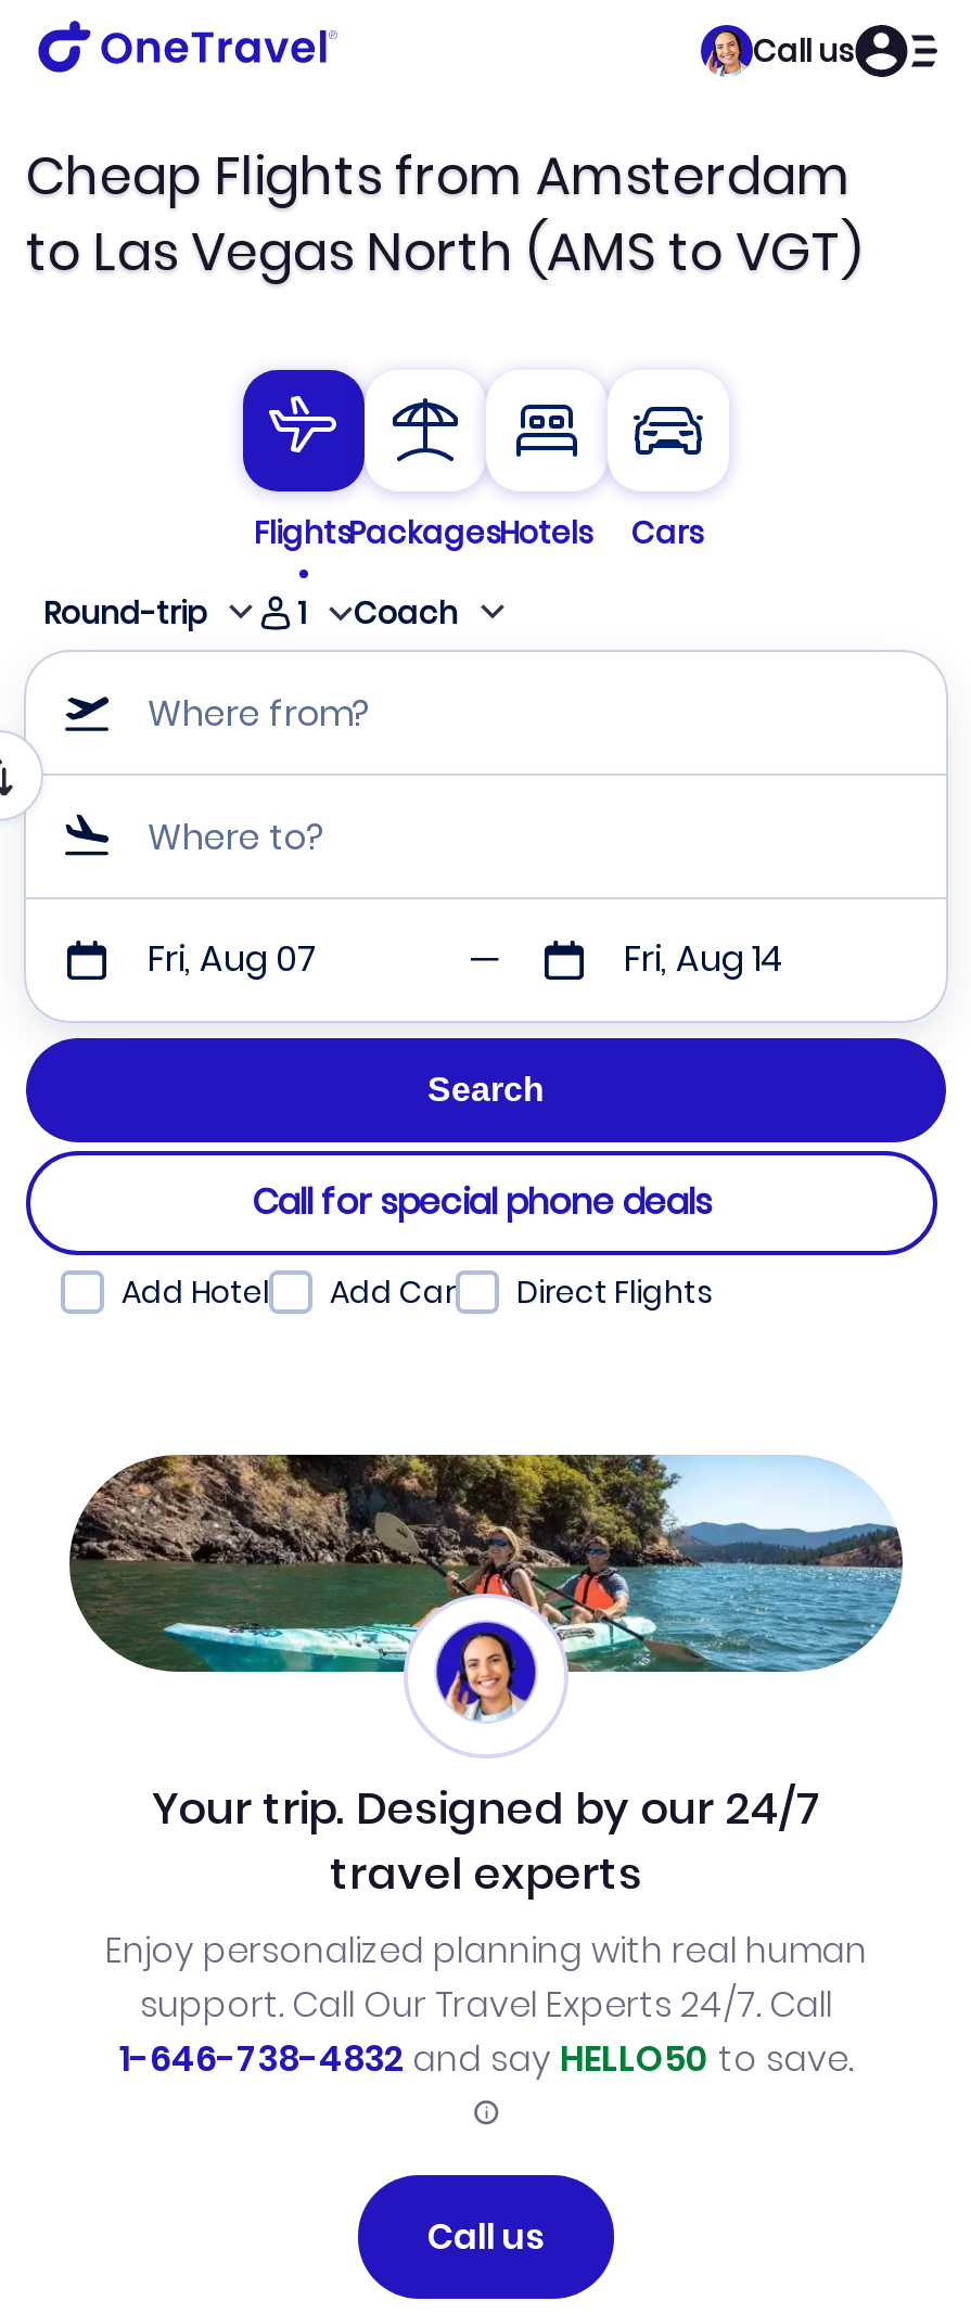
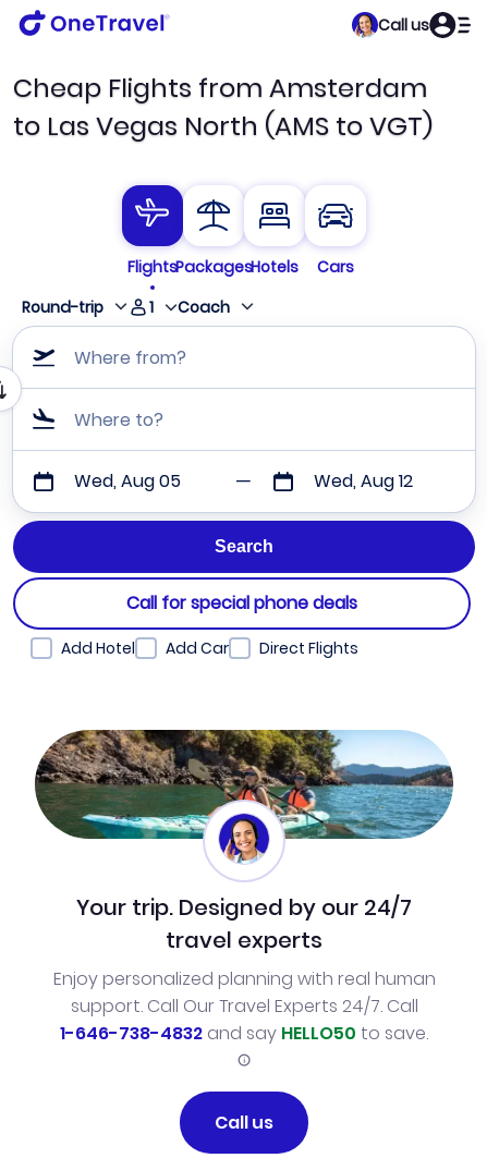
- Fri, Aug 07
+ Wed, Aug 05

- Fri, Aug 14
+ Wed, Aug 12
